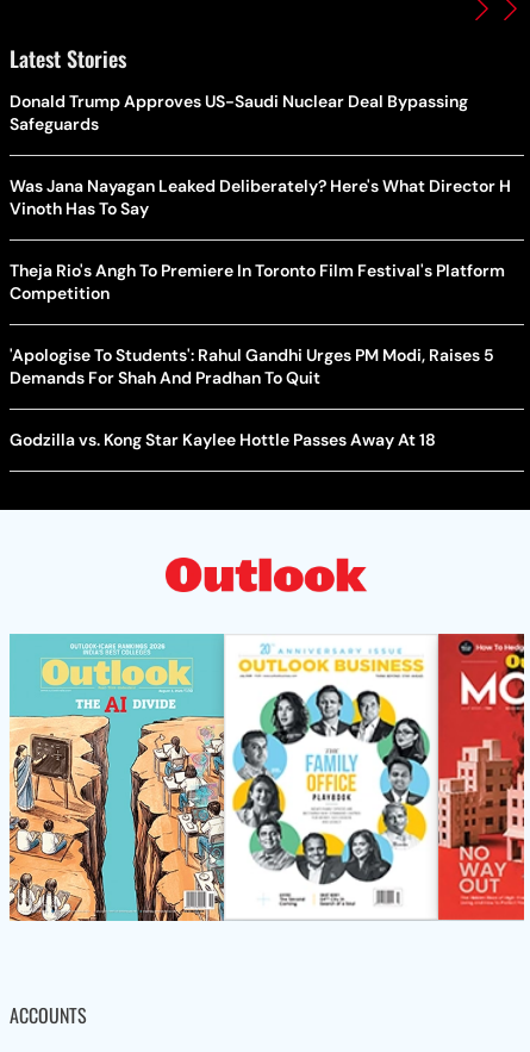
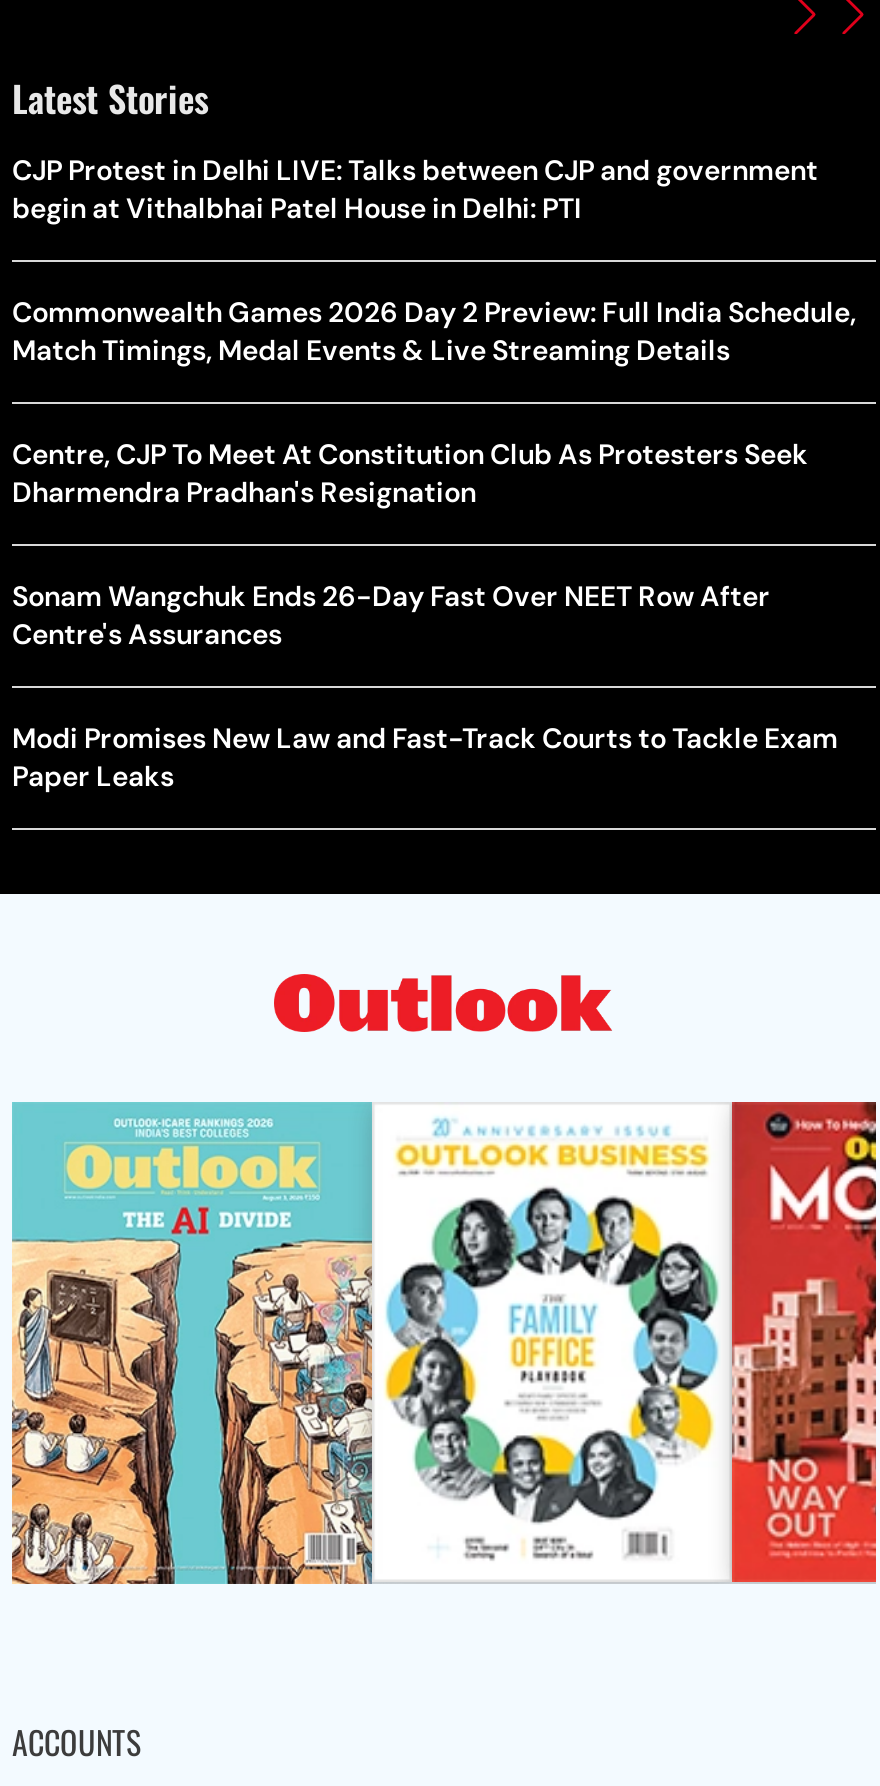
- Donald Trump Approves US-Saudi Nuclear Deal Bypassing
- Safeguards
+ CJP Protest in Delhi LIVE: Talks between CJP and government
+ begin at Vithalbhai Patel House in Delhi: PTI

- Was Jana Nayagan Leaked Deliberately? Here's What Director H
- Vinoth Has To Say
+ Commonwealth Games 2026 Day 2 Preview: Full India Schedule,
+ Match Timings, Medal Events & Live Streaming Details

- Theja Rio's Angh To Premiere In Toronto Film Festival's Platform
- Competition
+ Centre, CJP To Meet At Constitution Club As Protesters Seek
+ Dharmendra Pradhan's Resignation

- 'Apologise To Students': Rahul Gandhi Urges PM Modi, Raises 5
- Demands For Shah And Pradhan To Quit
+ Sonam Wangchuk Ends 26-Day Fast Over NEET Row After
+ Centre's Assurances

- Godzilla vs. Kong Star Kaylee Hottle Passes Away At 18
+ Modi Promises New Law and Fast-Track Courts to Tackle Exam
+ Paper Leaks
